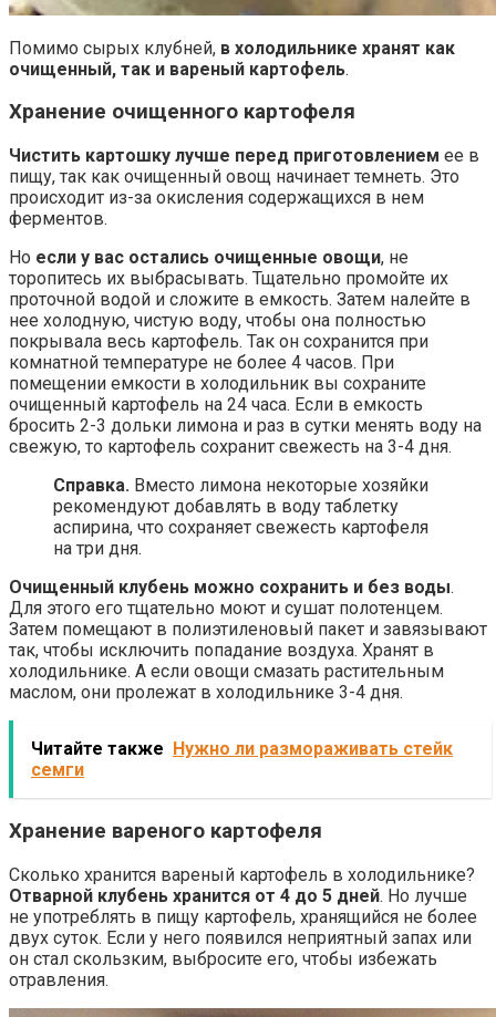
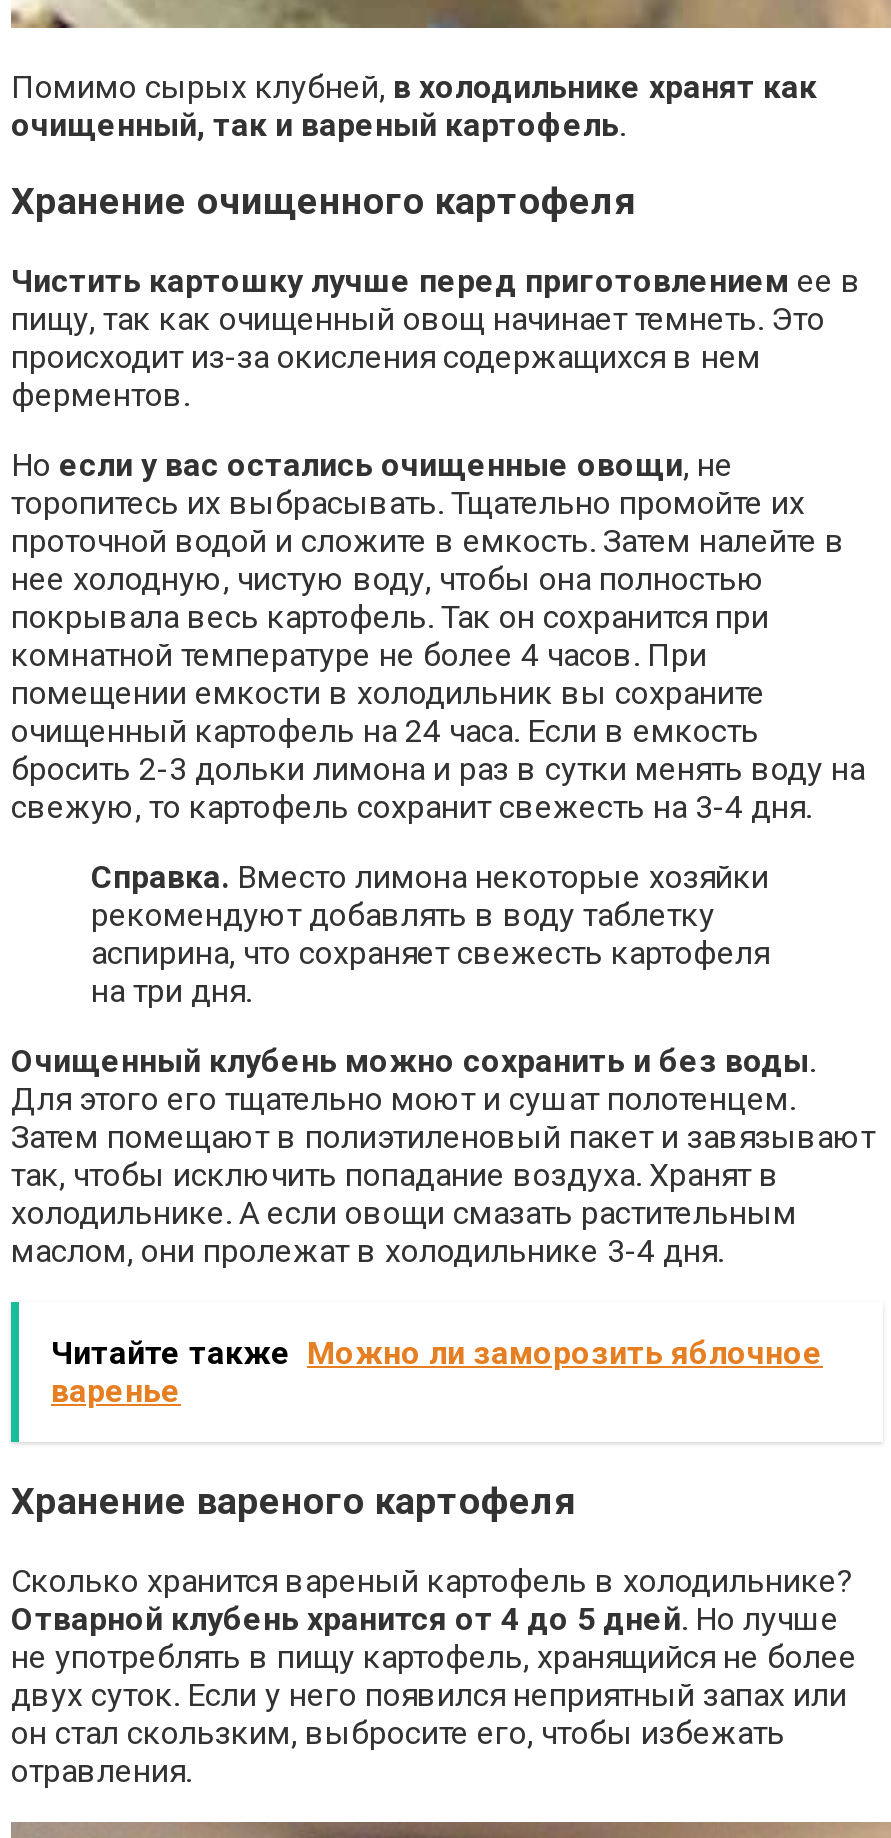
- Читайте также Нужно ли размораживать стейк
- семги
+ Читайте также Можно ли заморозить яблочное
+ варенье
